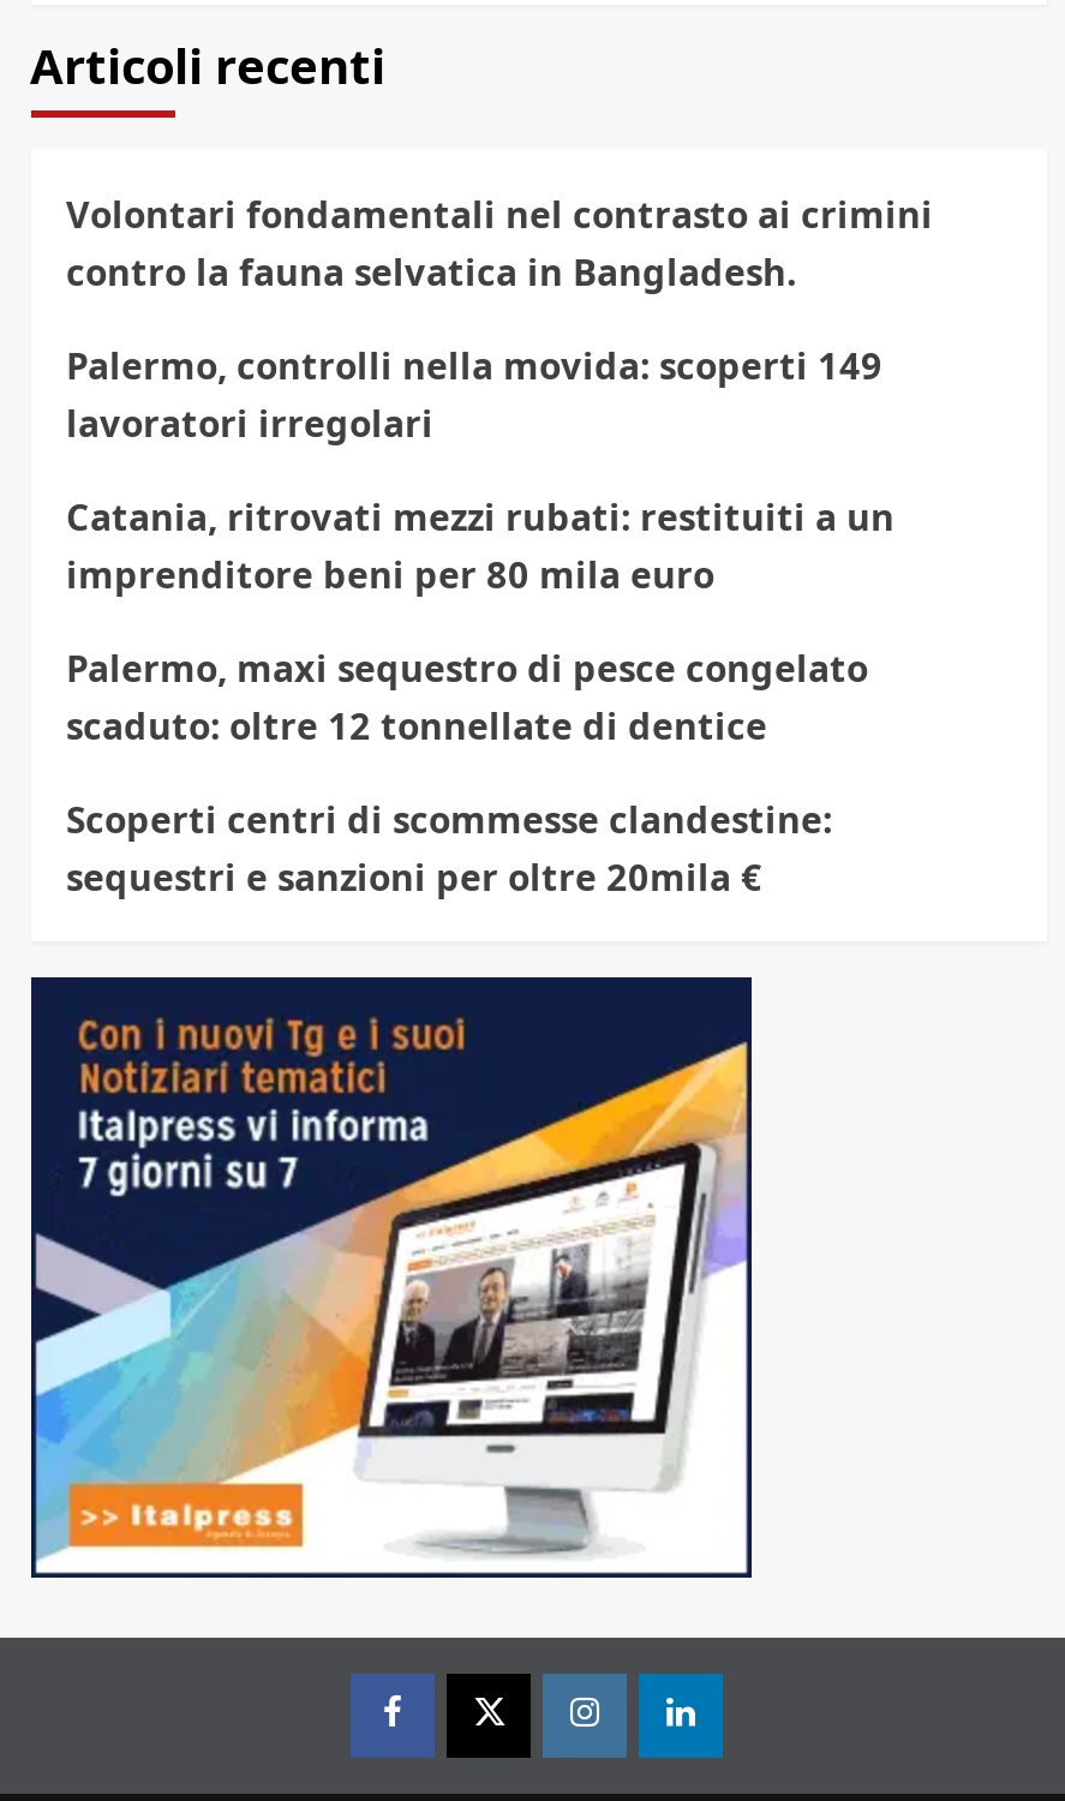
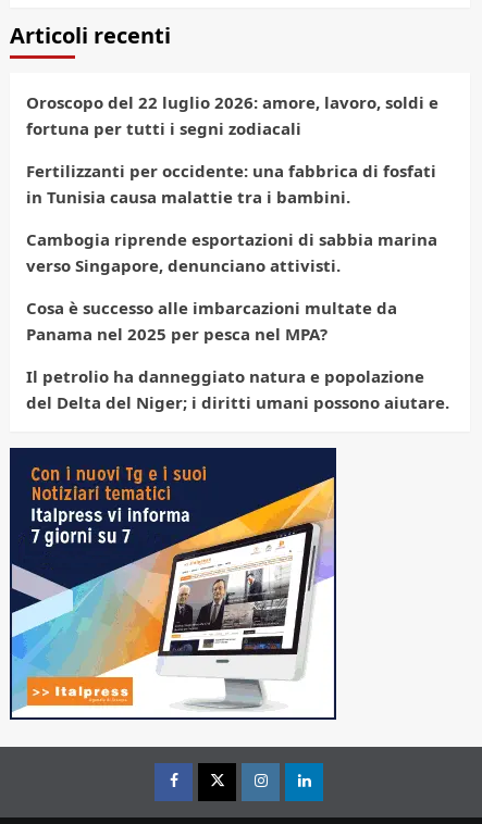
- Volontari fondamentali nel contrasto ai crimini
- contro la fauna selvatica in Bangladesh.
+ Oroscopo del 22 luglio 2026: amore, lavoro, soldi e
+ fortuna per tutti i segni zodiacali

- Palermo, controlli nella movida: scoperti 149
- lavoratori irregolari
+ Fertilizzanti per occidente: una fabbrica di fosfati
+ in Tunisia causa malattie tra i bambini.

- Catania, ritrovati mezzi rubati: restituiti a un
- imprenditore beni per 80 mila euro
+ Cambogia riprende esportazioni di sabbia marina
+ verso Singapore, denunciano attivisti.

- Palermo, maxi sequestro di pesce congelato
- scaduto: oltre 12 tonnellate di dentice
+ Cosa è successo alle imbarcazioni multate da
+ Panama nel 2025 per pesca nel MPA?

- Scoperti centri di scommesse clandestine:
- sequestri e sanzioni per oltre 20mila €
+ Il petrolio ha danneggiato natura e popolazione
+ del Delta del Niger; i diritti umani possono aiutare.
